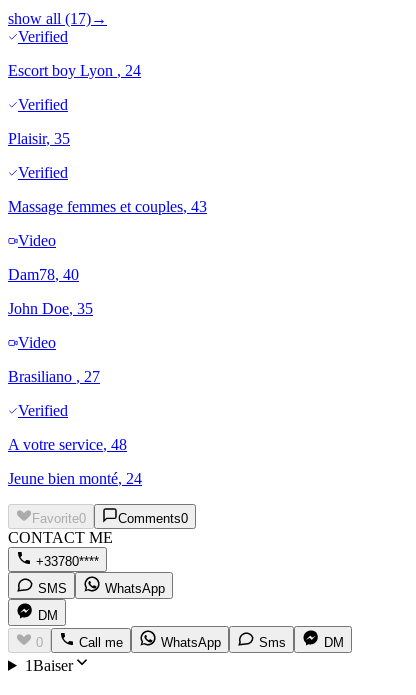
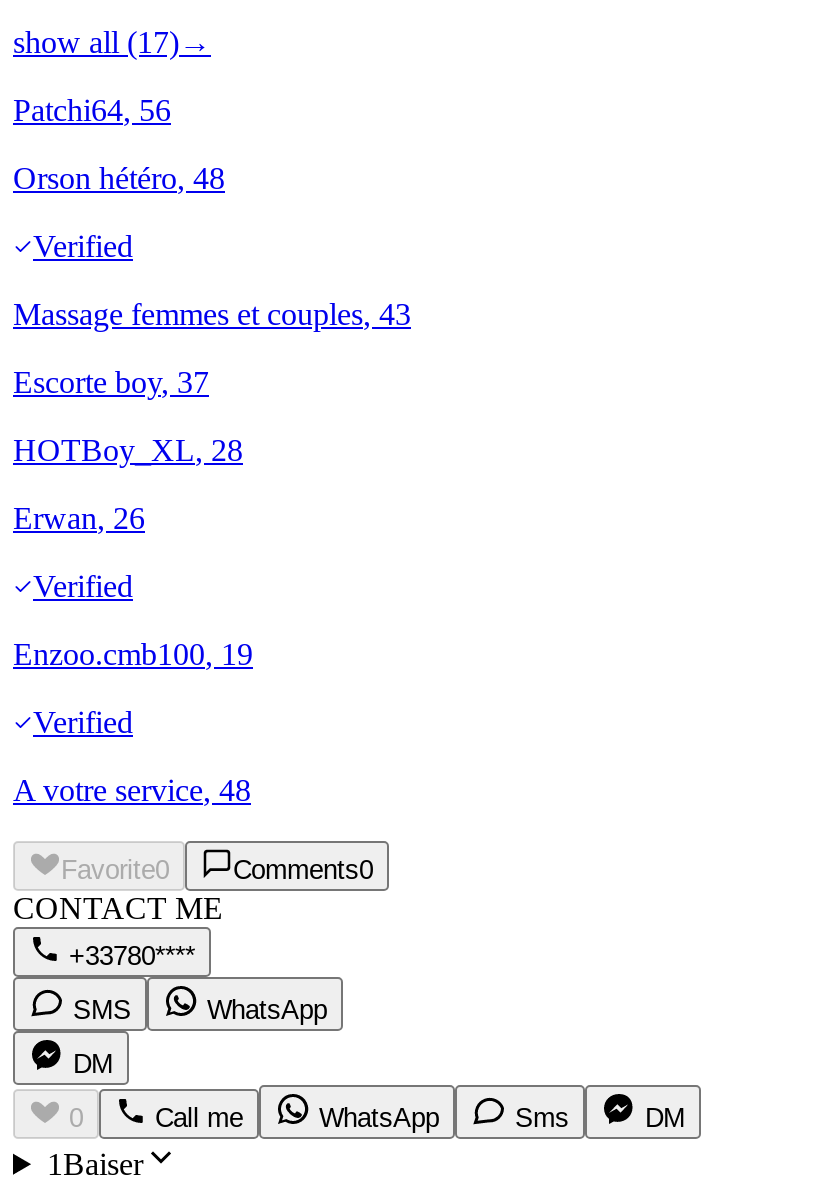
- Verified
- Escort boy Lyon, 24
- Verified
- Plaisir, 35
+ Patchi64, 56
+ Orson hétéro, 48

- Video
+ Escorte boy, 37

- Dam78, 40
+ HOTBoy_XL, 28

- John Doe, 35
+ Erwan, 26

- Video
+ Verified

- Brasiliano, 27
+ Enzoo.cmb100, 19

- Jeune bien monté, 24
